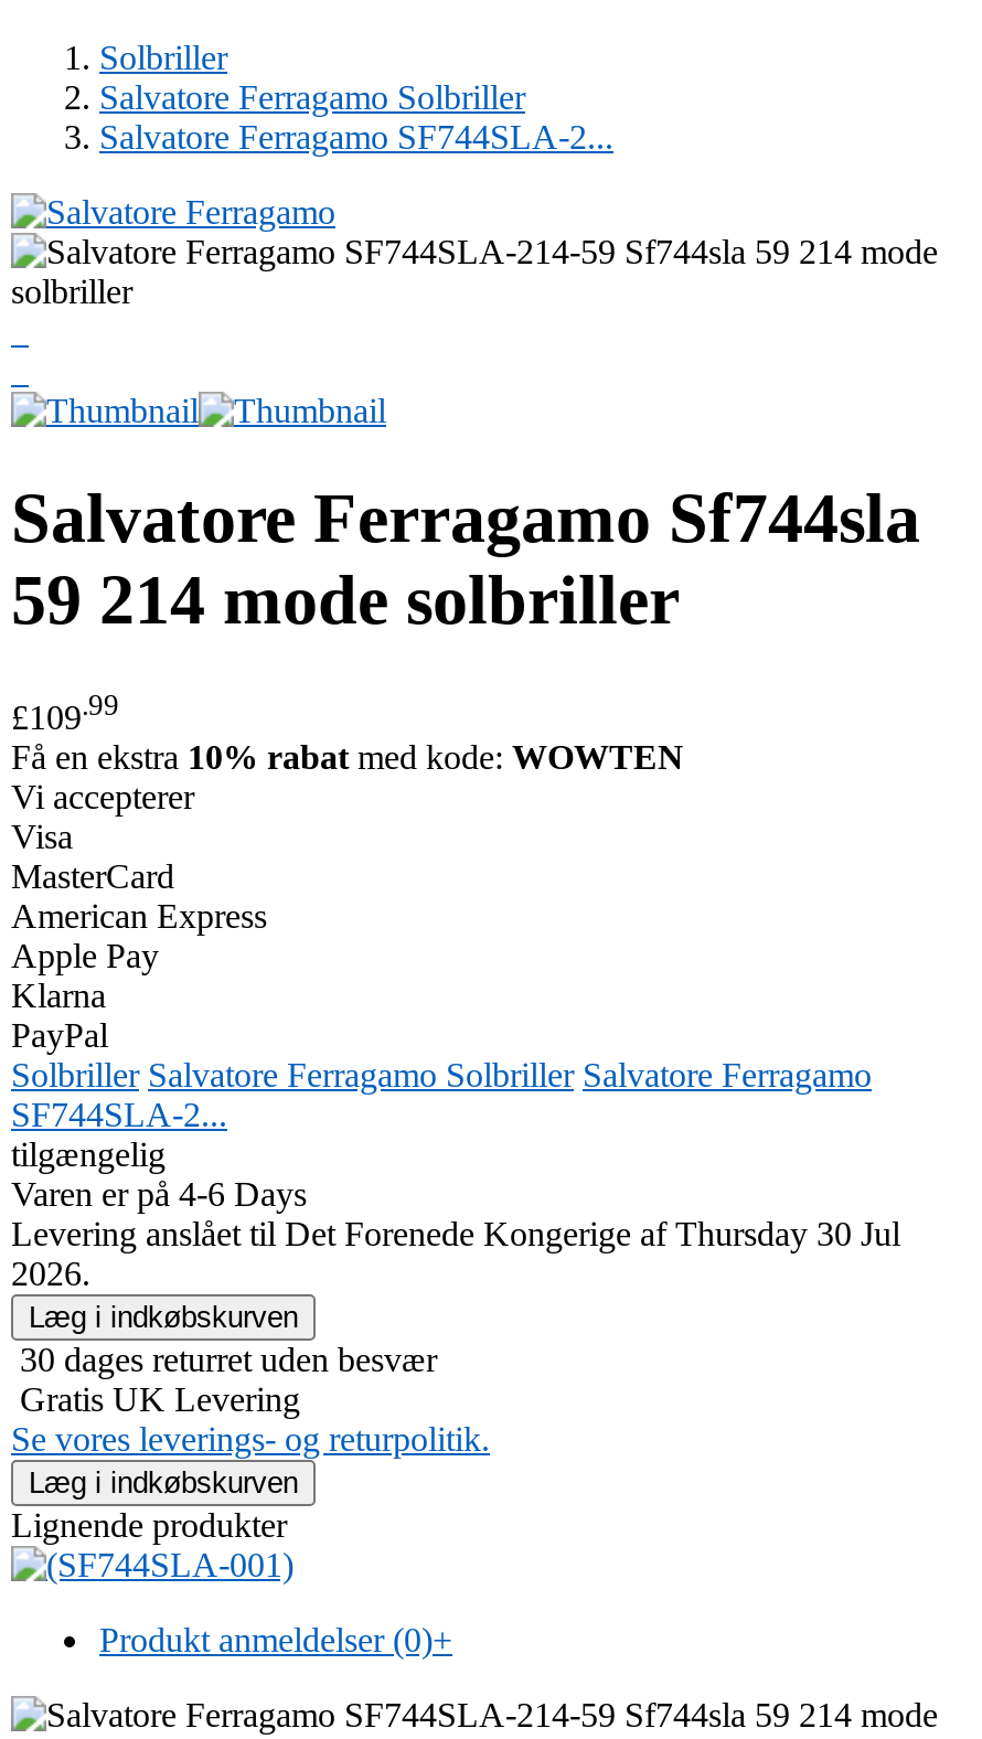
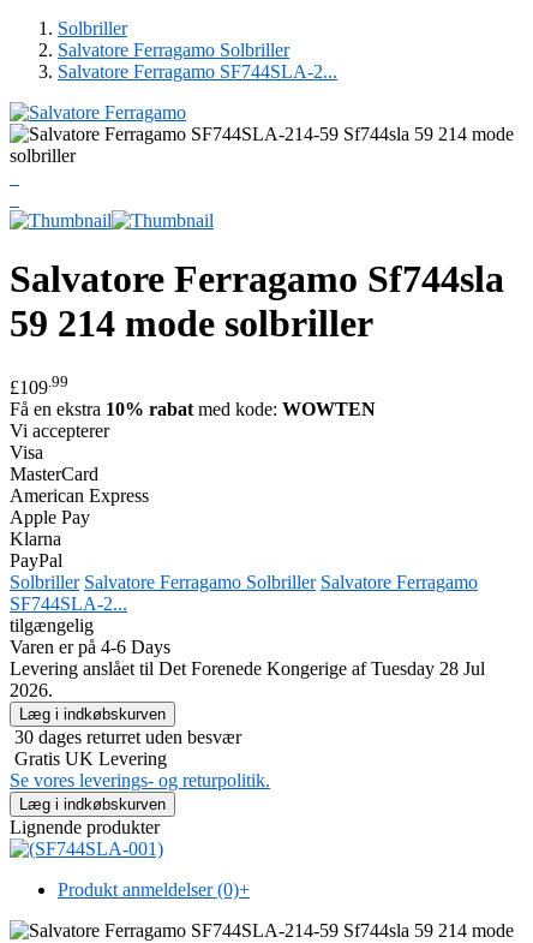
- Levering anslået til Det Forenede Kongerige af Thursday 30 Jul
+ Levering anslået til Det Forenede Kongerige af Tuesday 28 Jul
